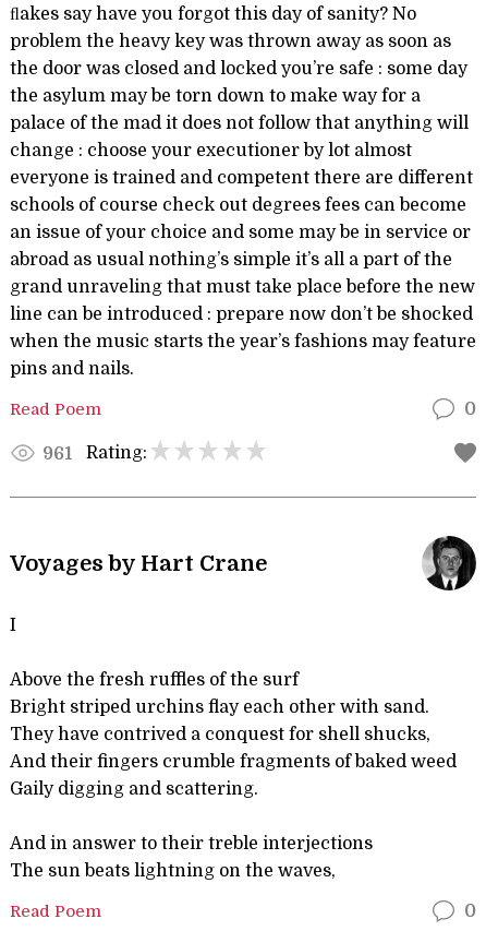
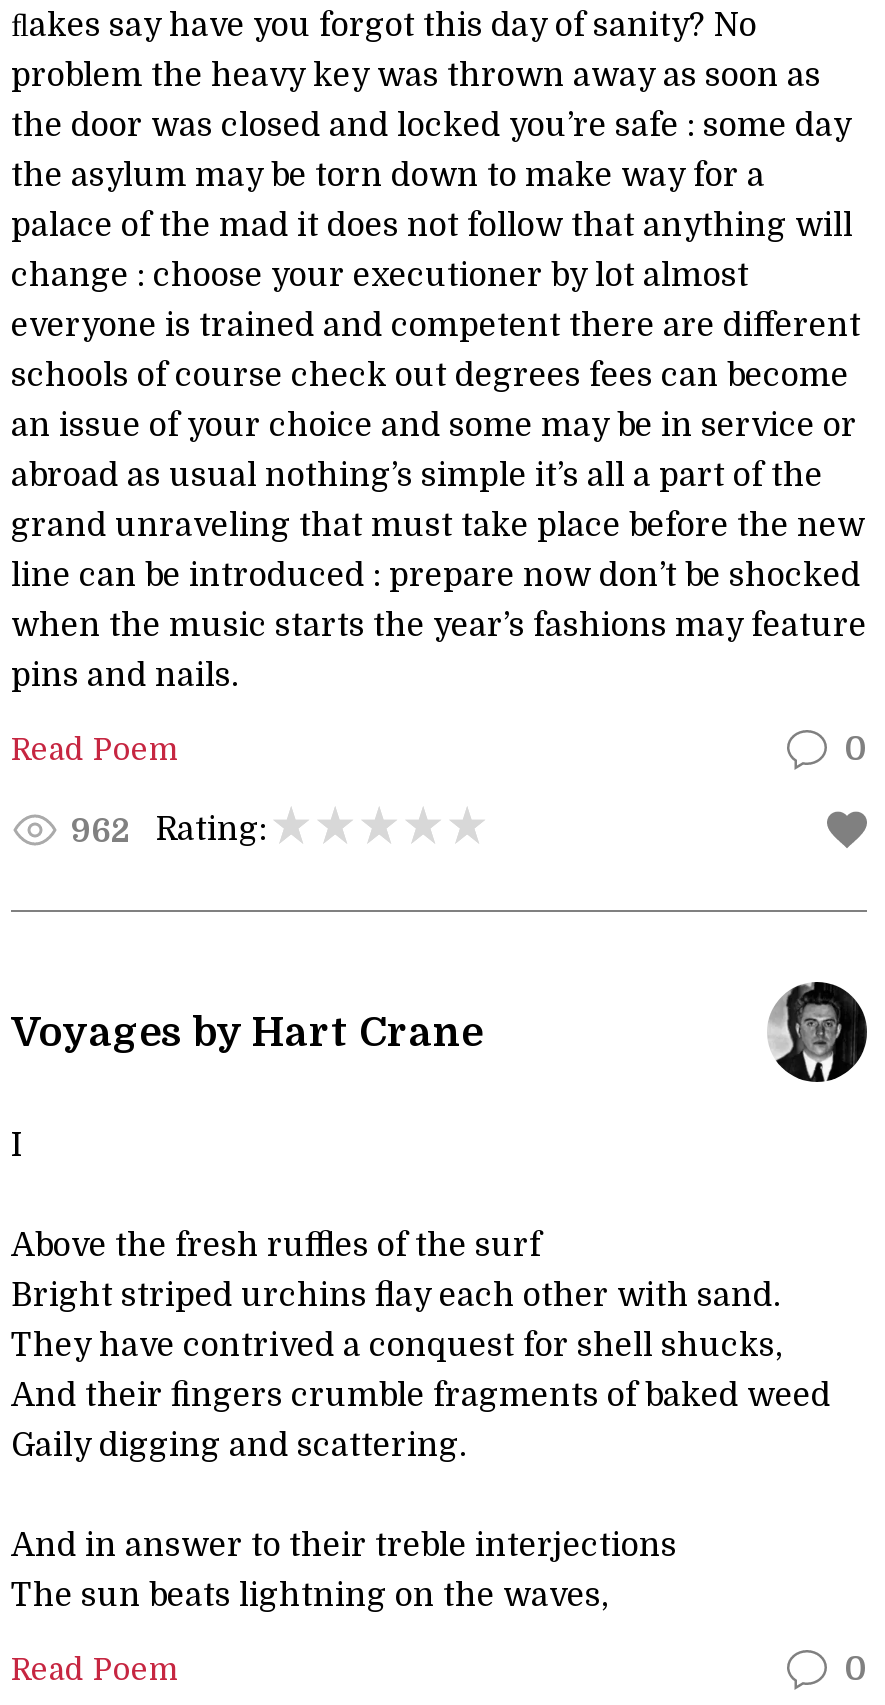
- 961 Rating:
+ 962 Rating:
